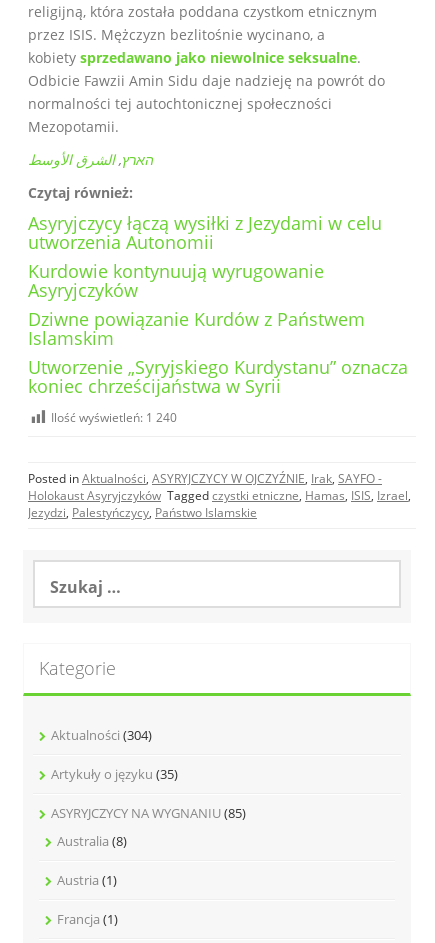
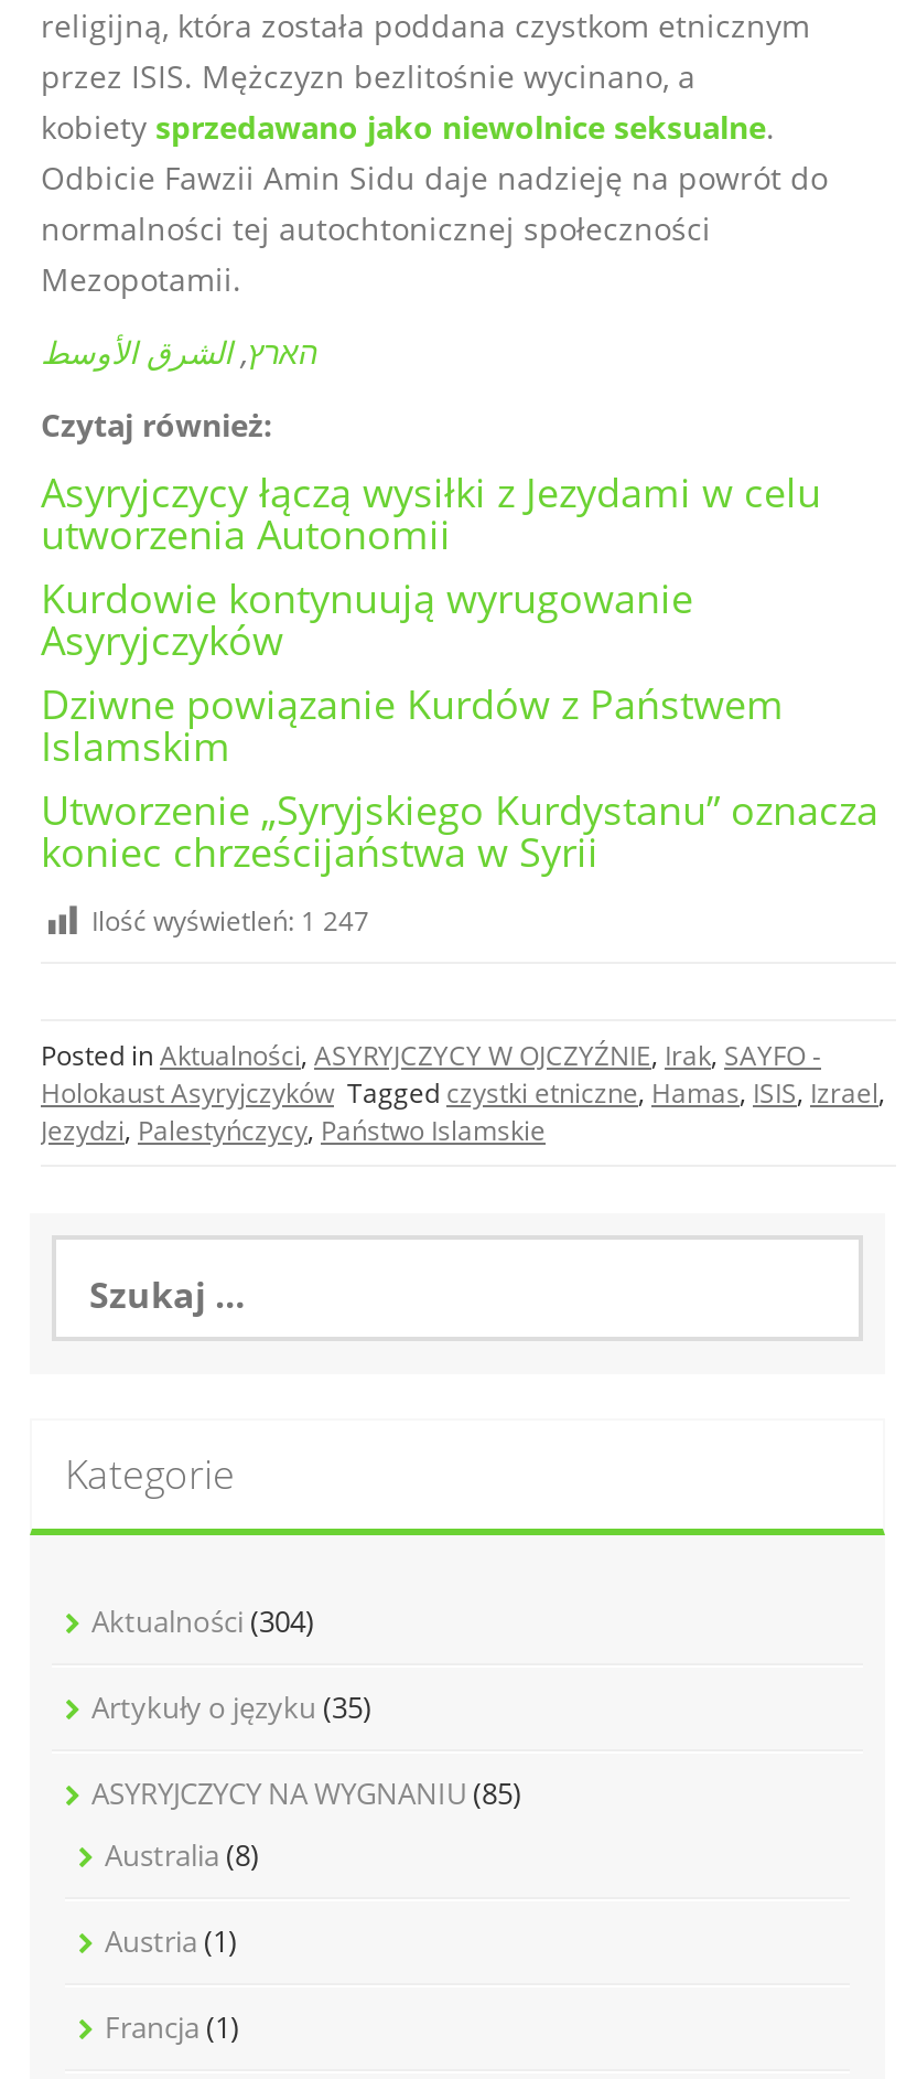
- Ilość wyświetleń: 1 240
+ Ilość wyświetleń: 1 247
